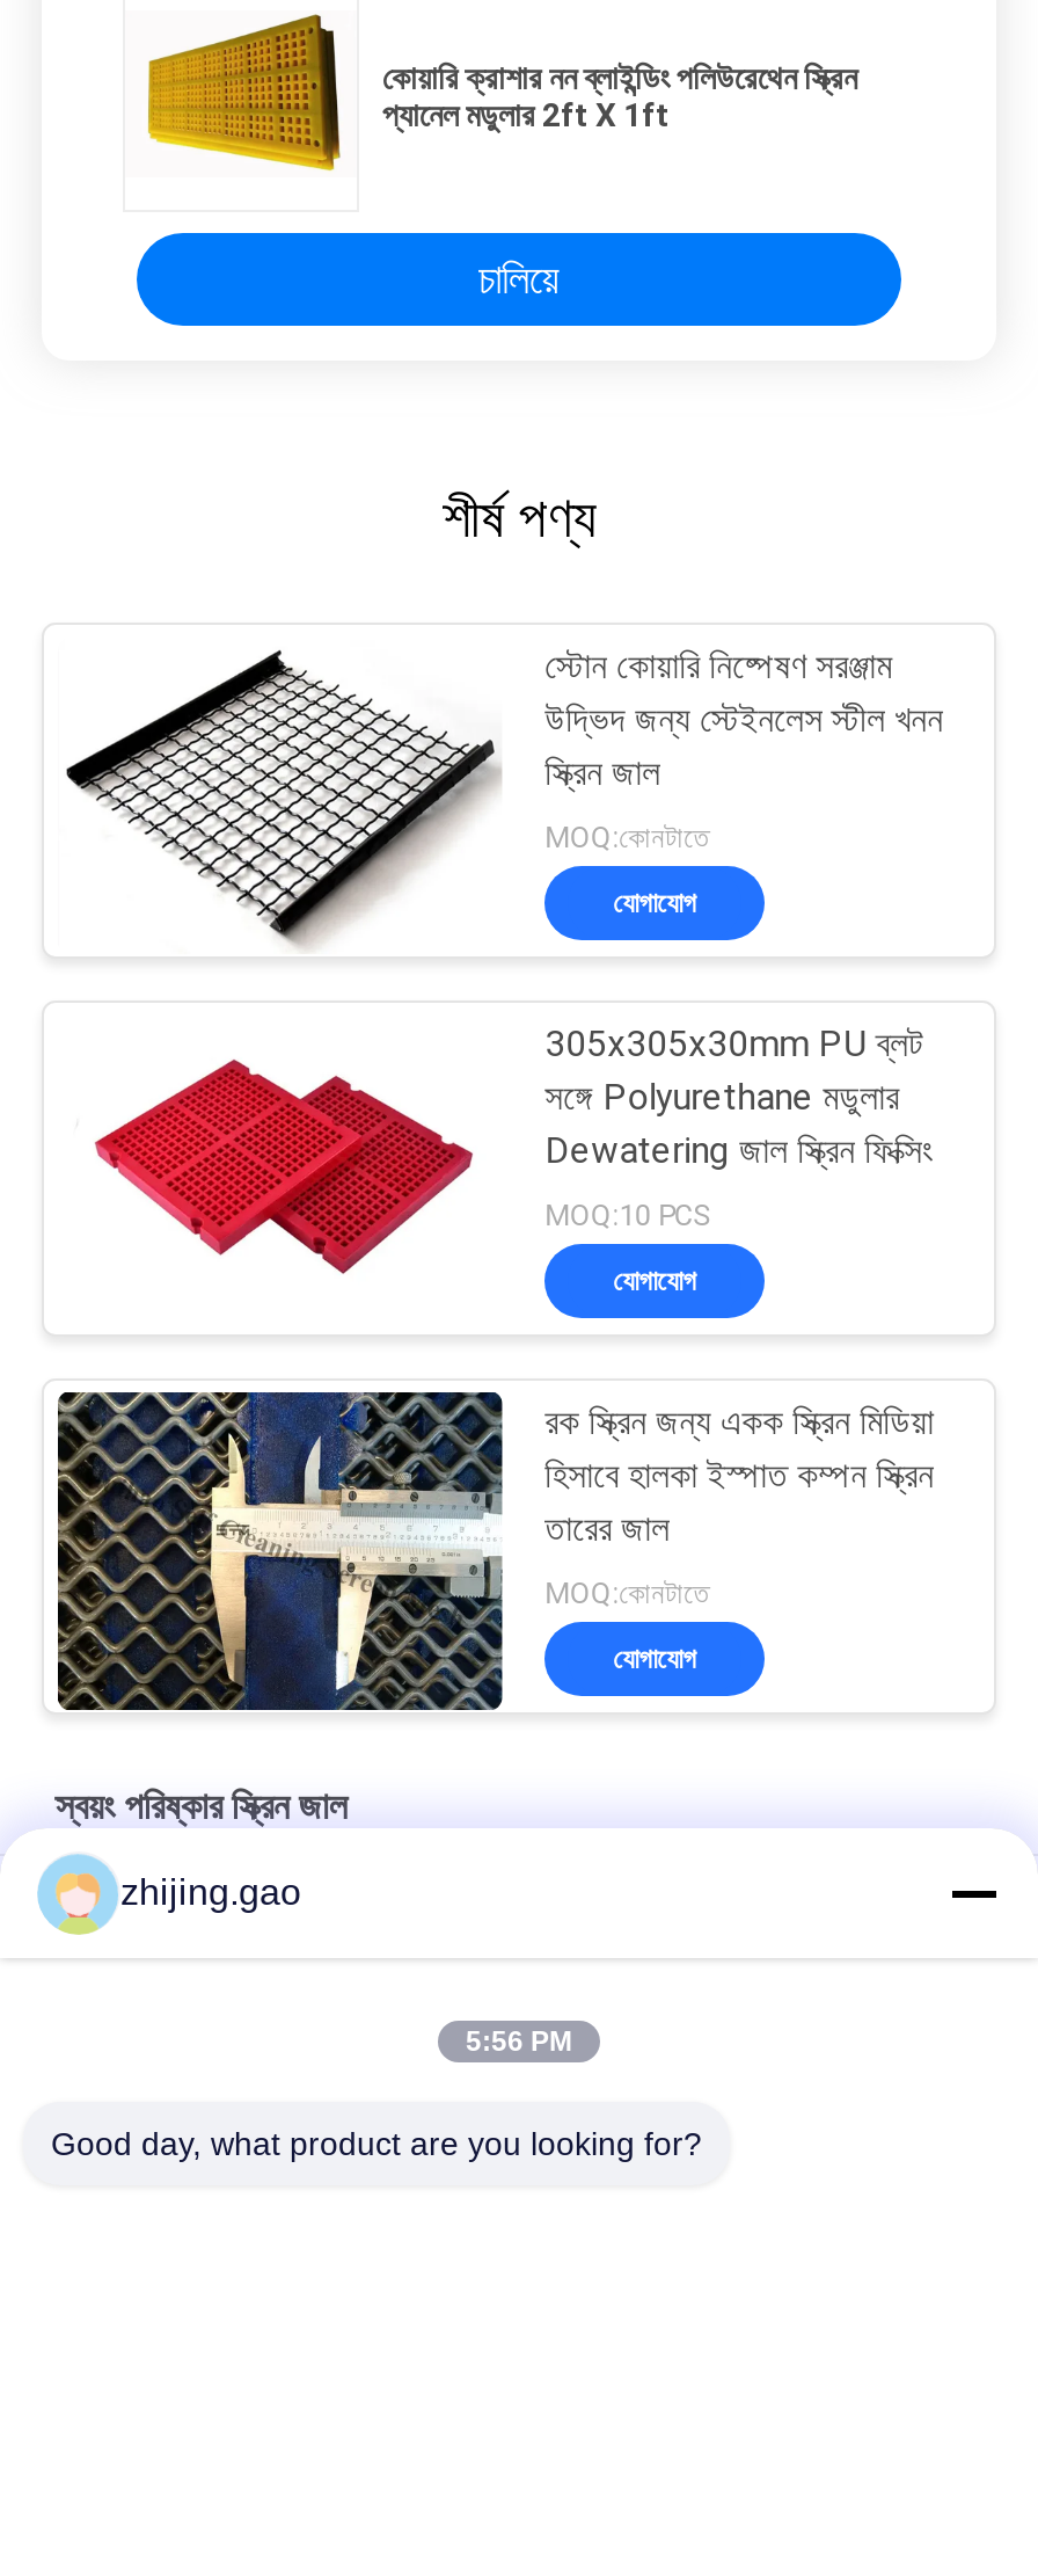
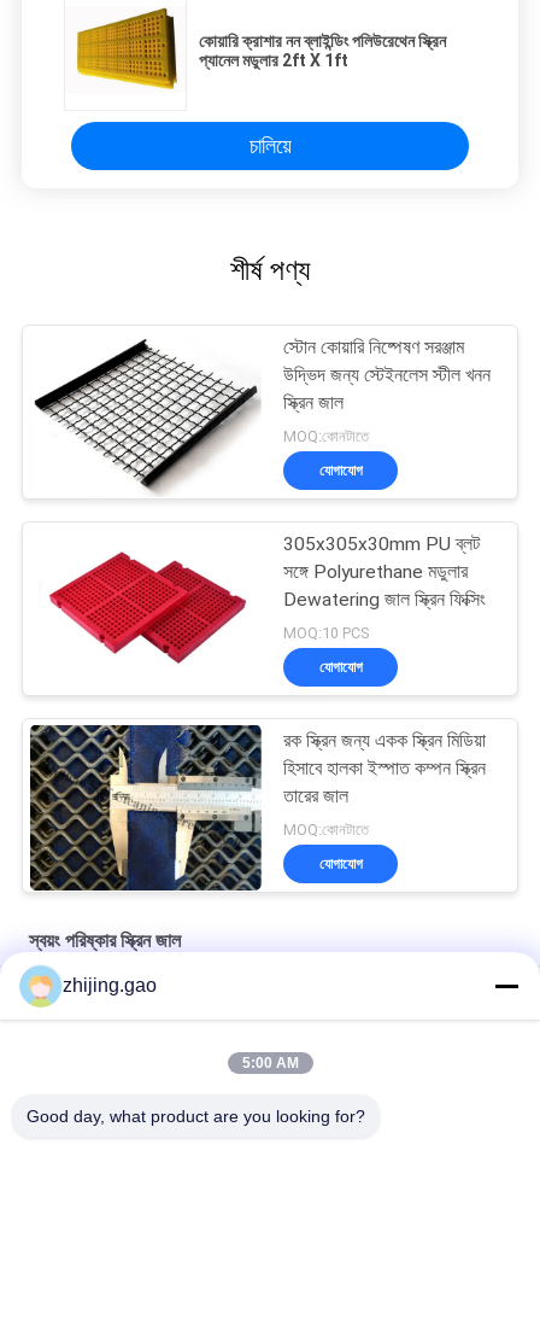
- 5:56 PM
+ 5:00 AM
